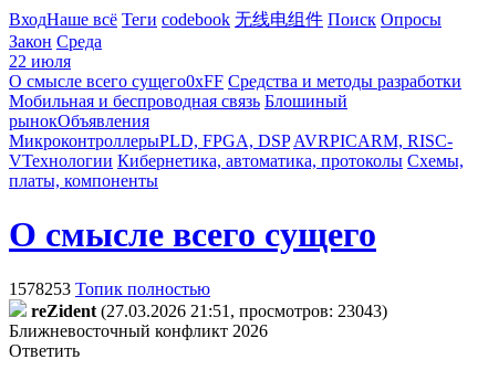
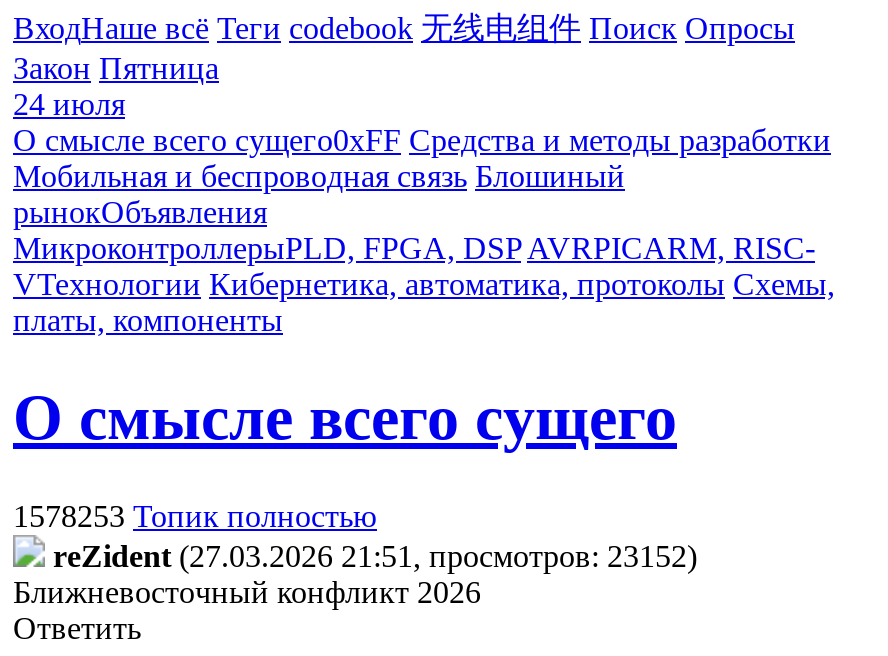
- Закон Среда
+ Закон Пятница

- 22 июля
+ 24 июля

- reZident (27.03.2026 21:51, просмотров: 23043)
+ reZident (27.03.2026 21:51, просмотров: 23152)
